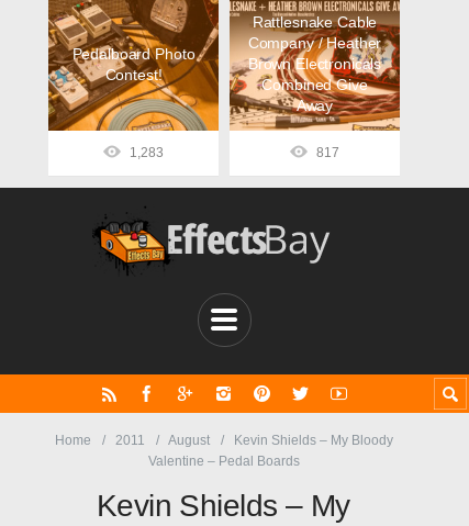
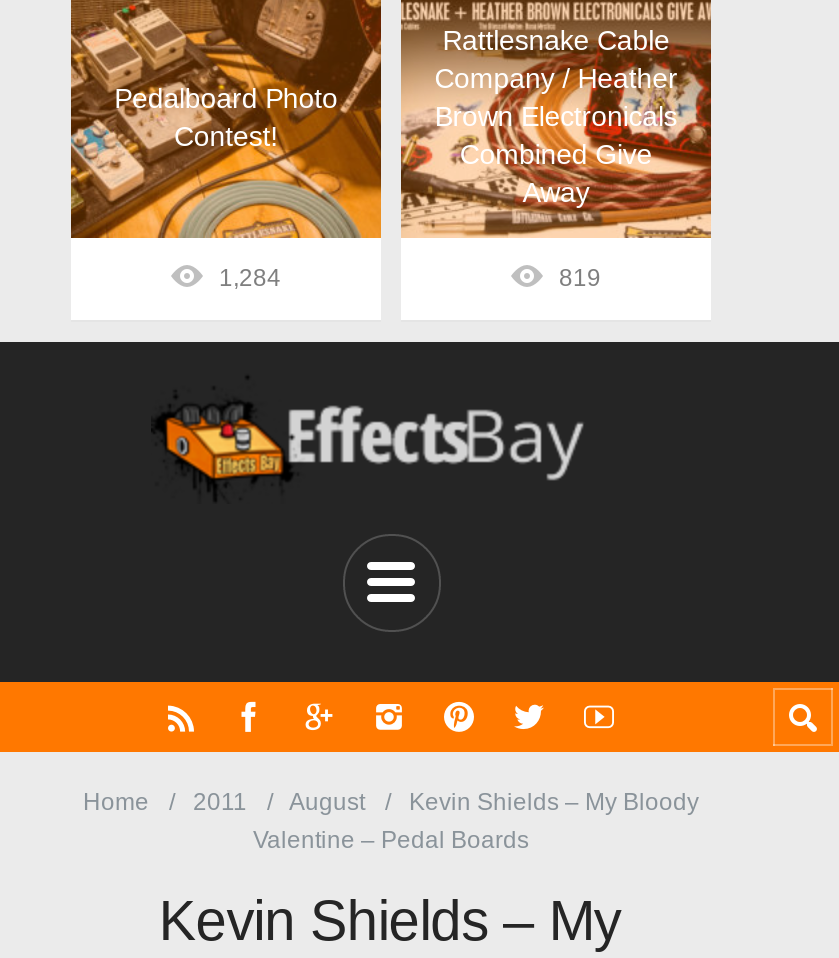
- 1,283
+ 1,284

- 817
+ 819
